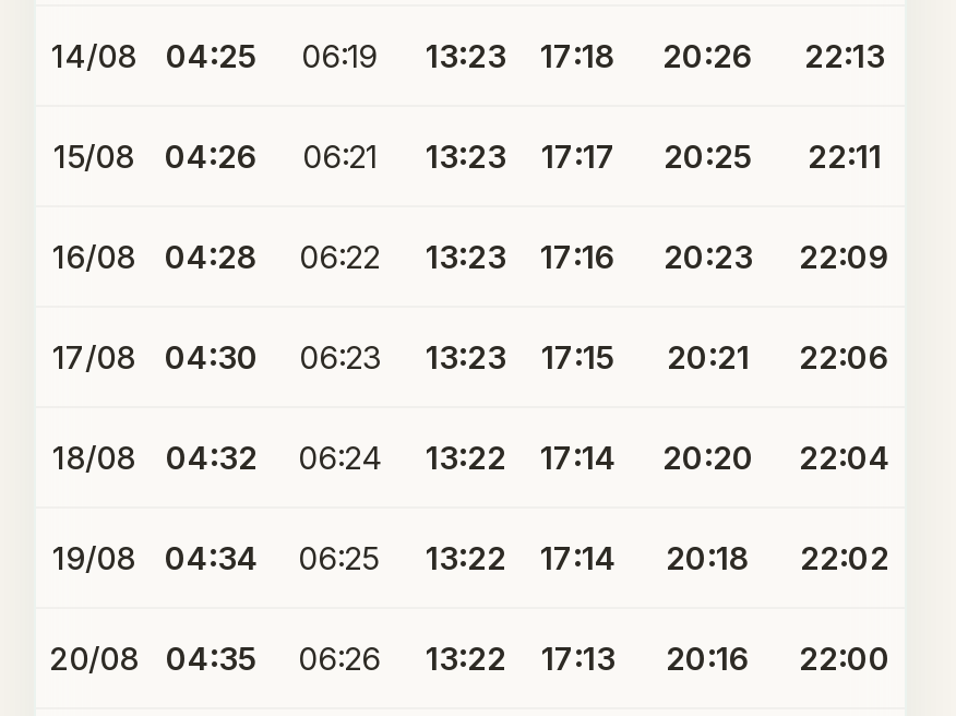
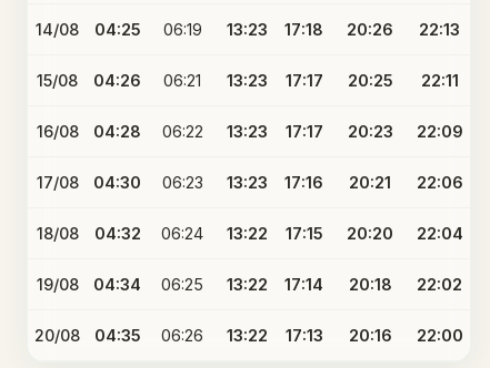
- 16/08 04:28 06:22 13:23 17:16 20:23 22:09
+ 16/08 04:28 06:22 13:23 17:17 20:23 22:09

- 17/08 04:30 06:23 13:23 17:15 20:21 22:06
+ 17/08 04:30 06:23 13:23 17:16 20:21 22:06

- 18/08 04:32 06:24 13:22 17:14 20:20 22:04
+ 18/08 04:32 06:24 13:22 17:15 20:20 22:04
